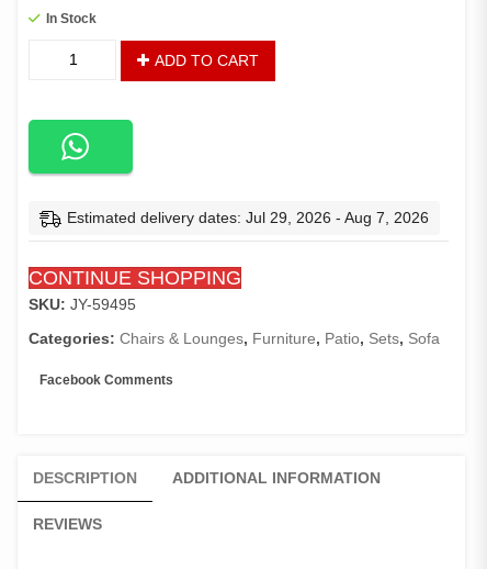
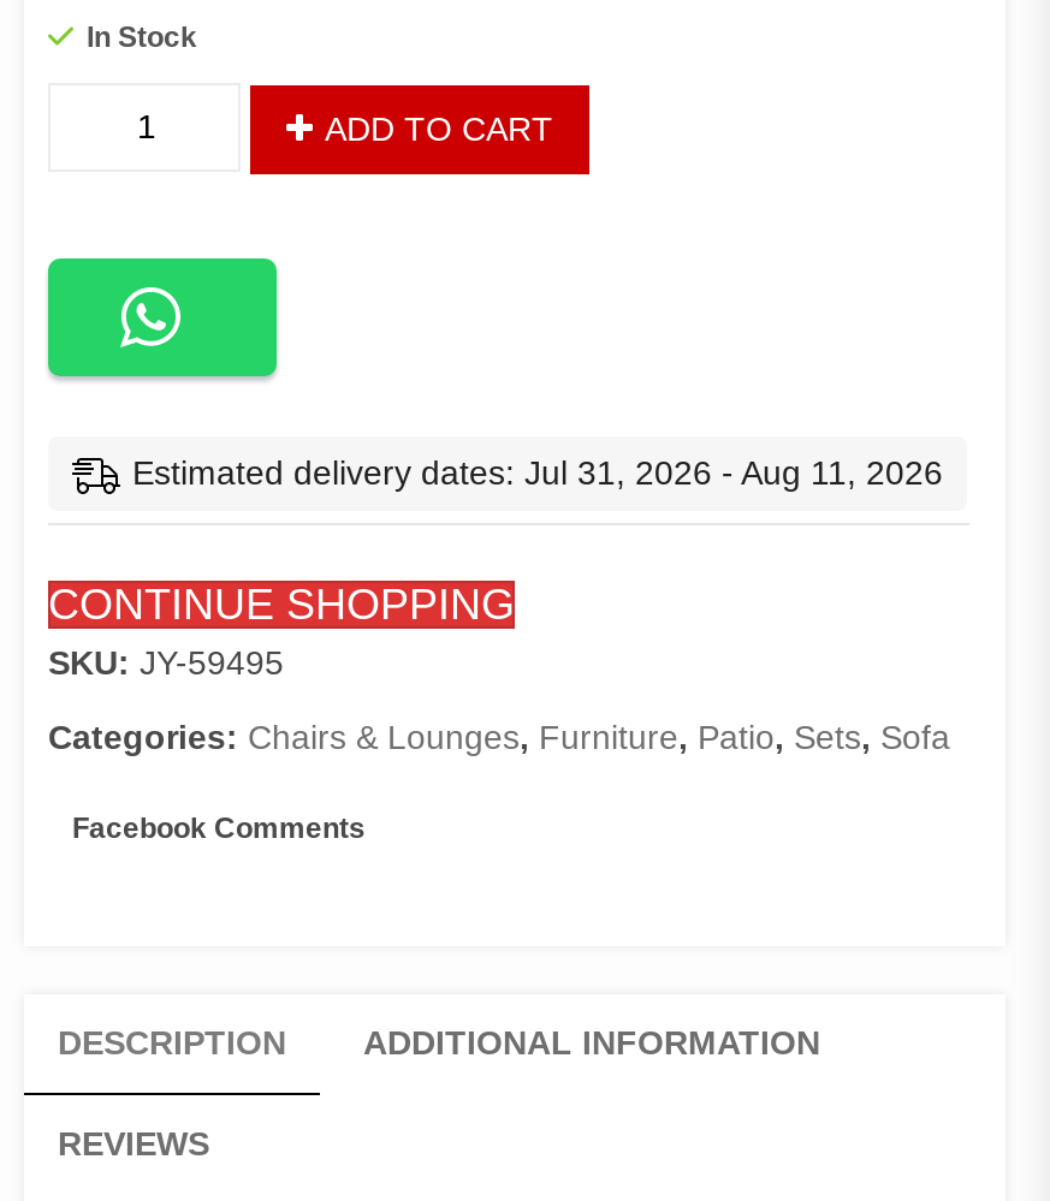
- Estimated delivery dates: Jul 29, 2026 - Aug 7, 2026
+ Estimated delivery dates: Jul 31, 2026 - Aug 11, 2026
